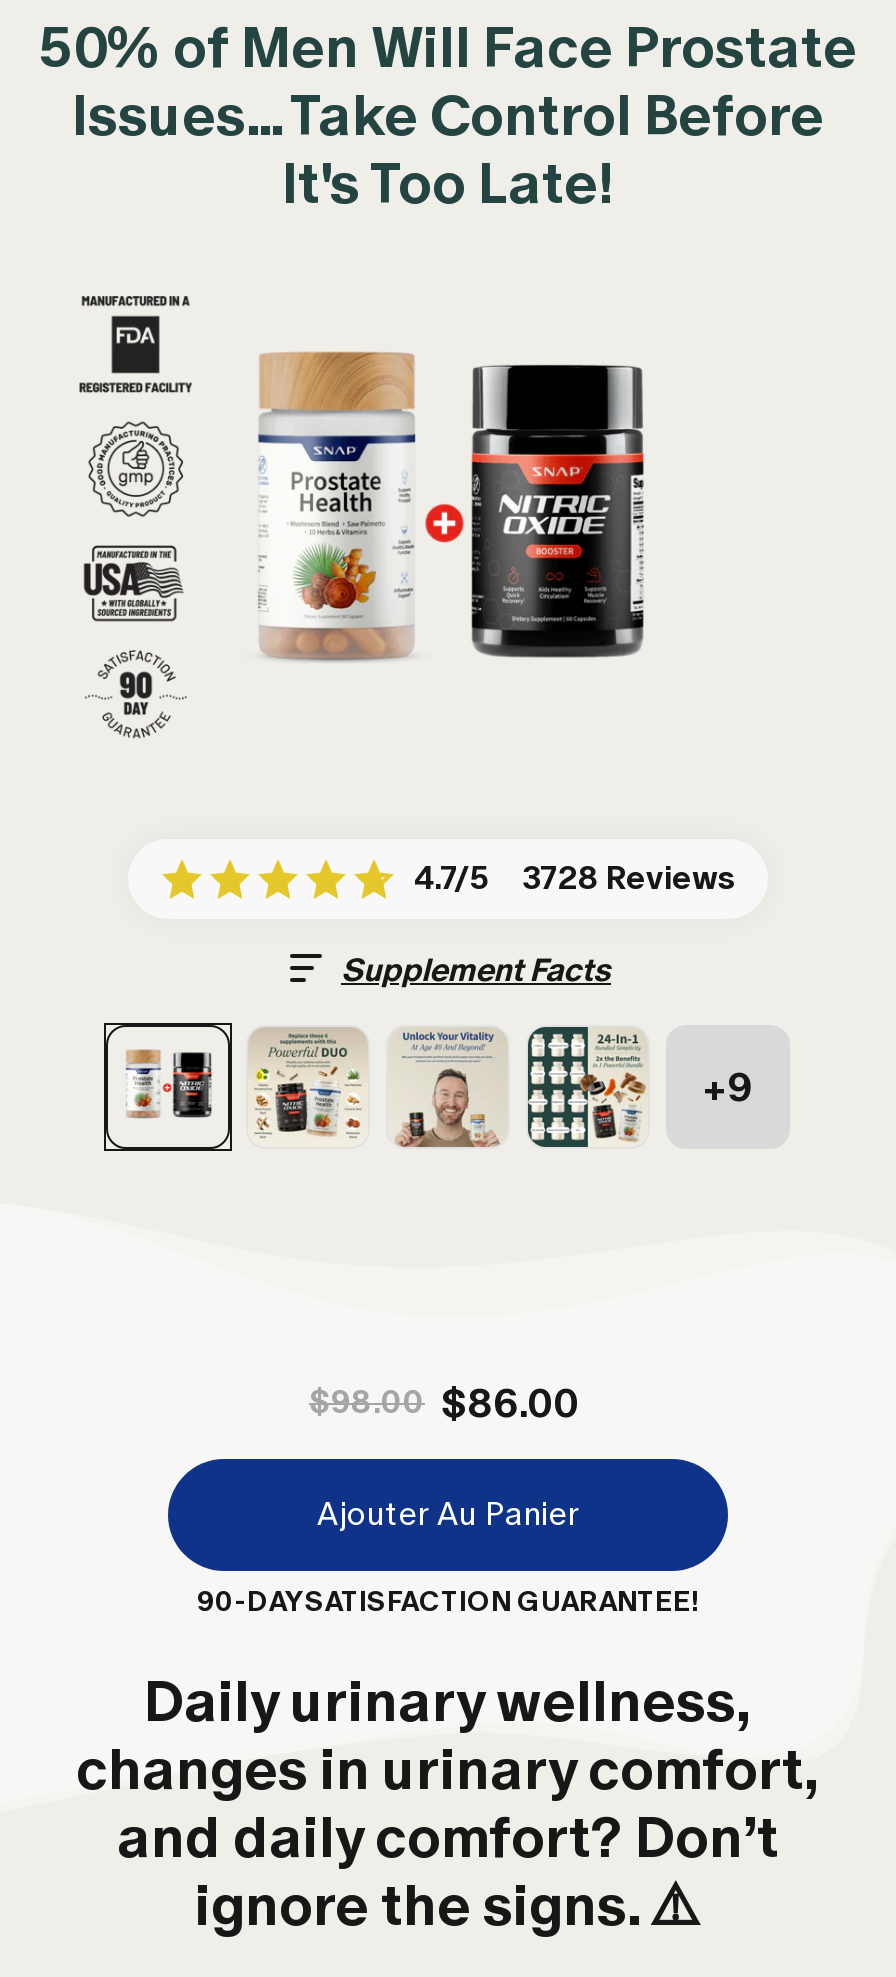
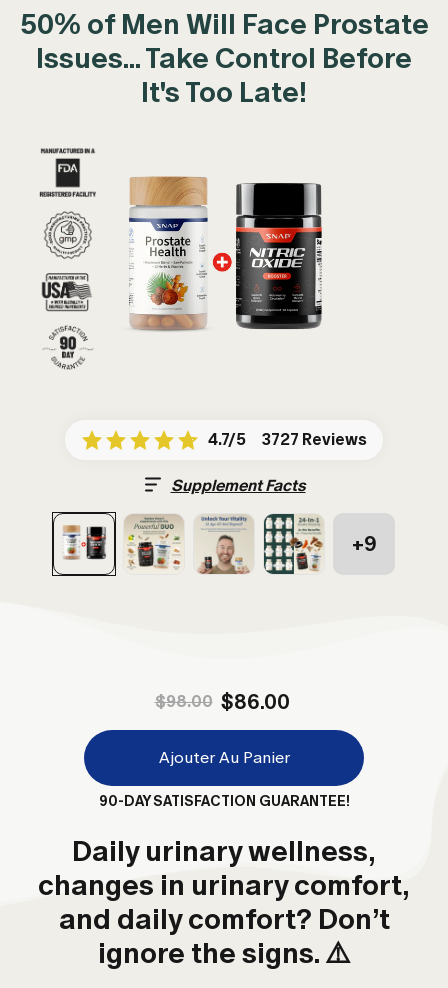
- 4.7/5 3728 Reviews
+ 4.7/5 3727 Reviews
